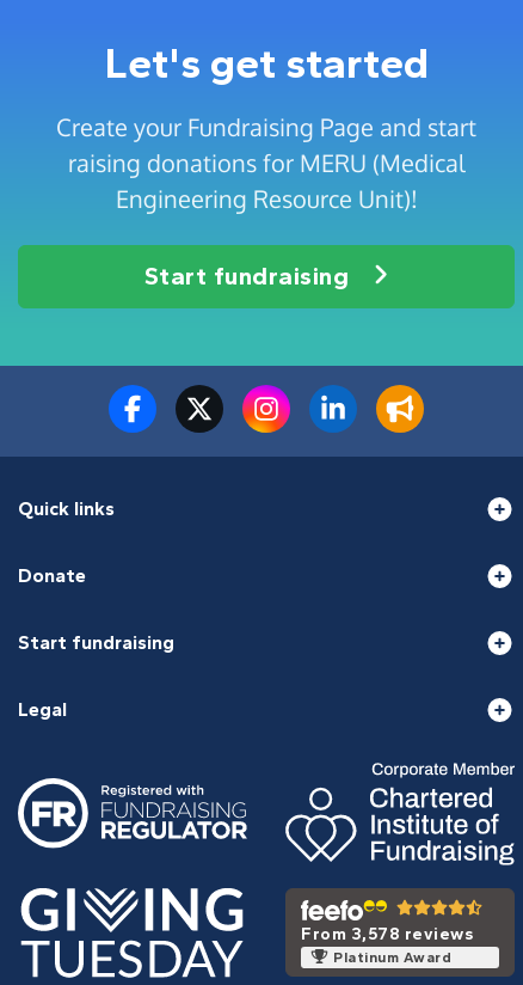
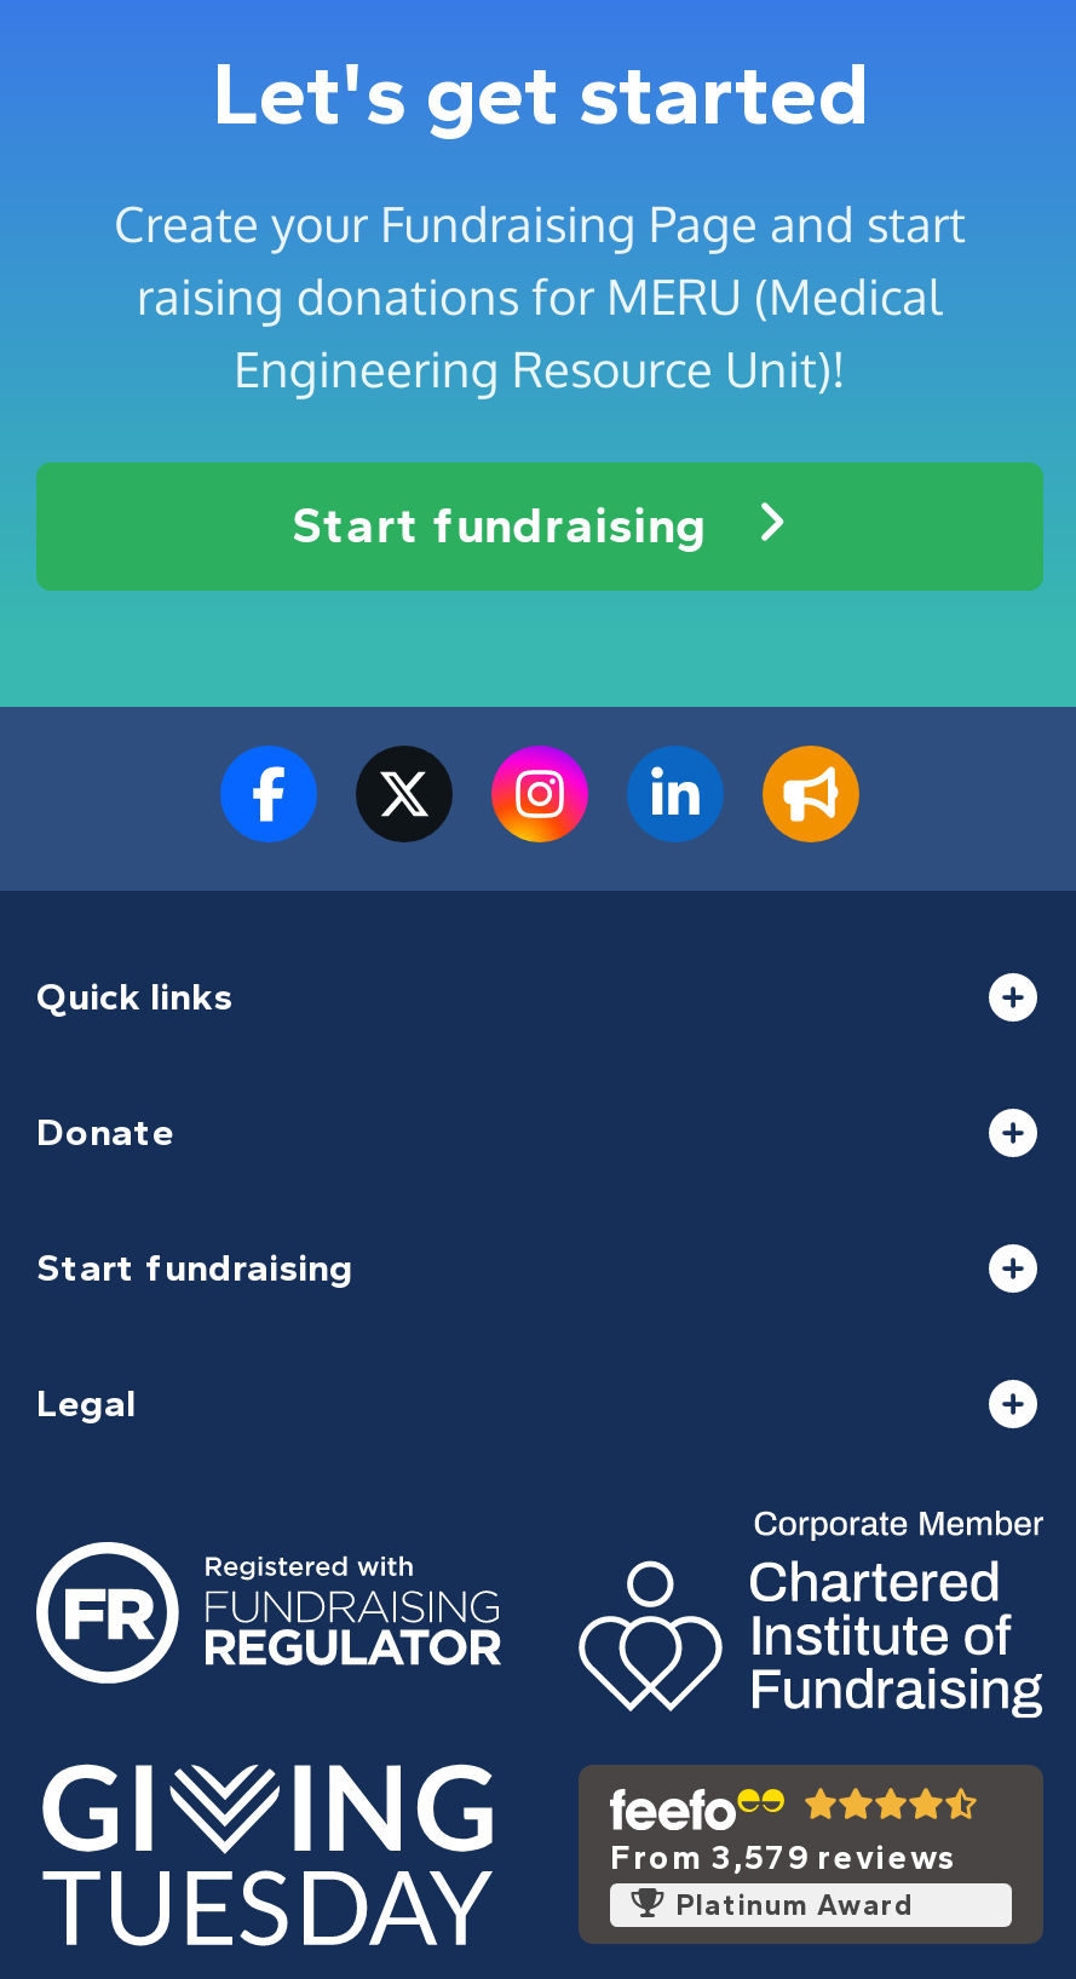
- From 3,578 reviews
+ From 3,579 reviews
